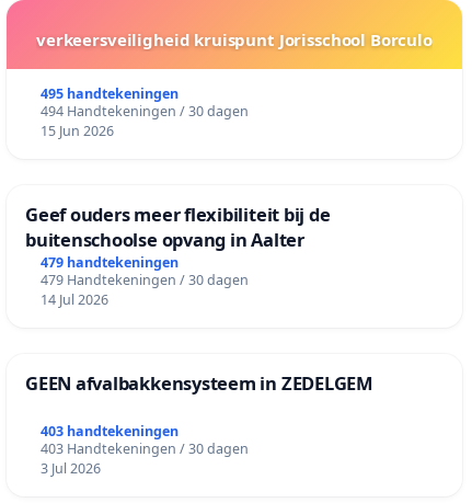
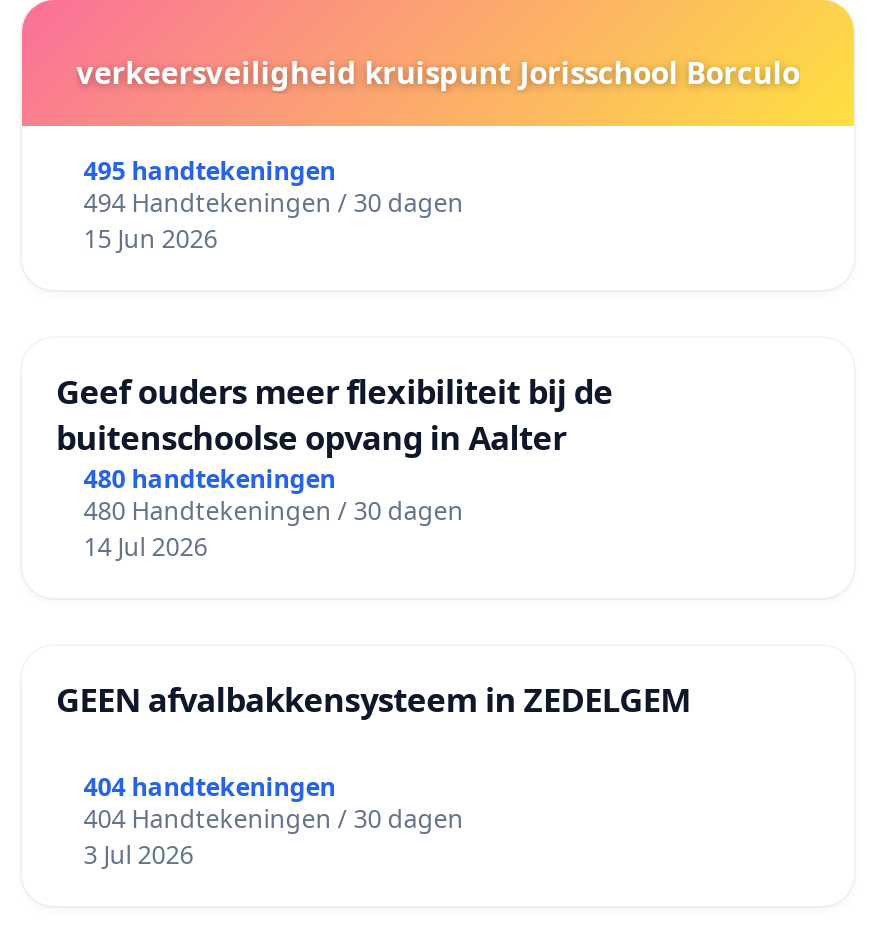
- 479 handtekeningen
+ 480 handtekeningen

- 479 Handtekeningen / 30 dagen
+ 480 Handtekeningen / 30 dagen

- 403 handtekeningen
+ 404 handtekeningen

- 403 Handtekeningen / 30 dagen
+ 404 Handtekeningen / 30 dagen
